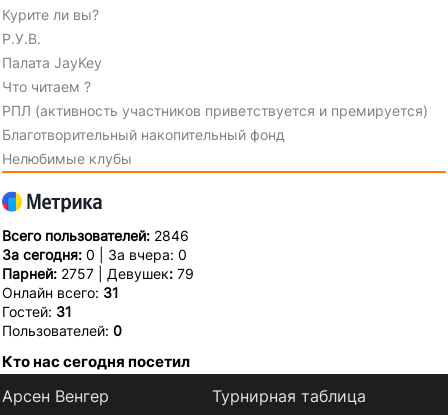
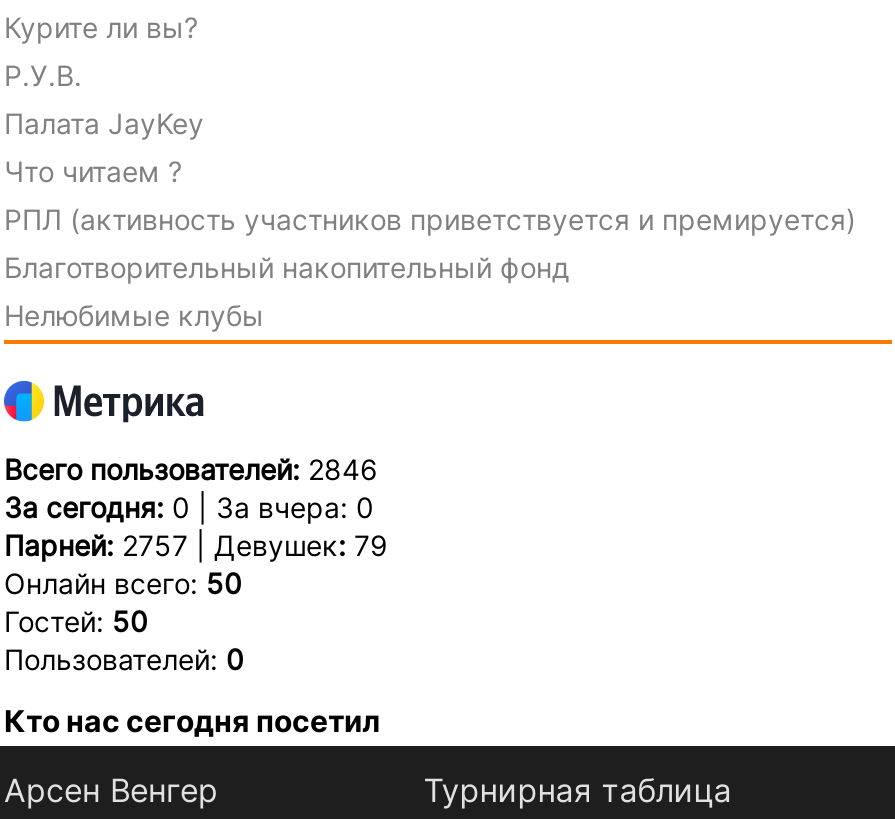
- Онлайн всего: 31
+ Онлайн всего: 50

- Гостей: 31
+ Гостей: 50
